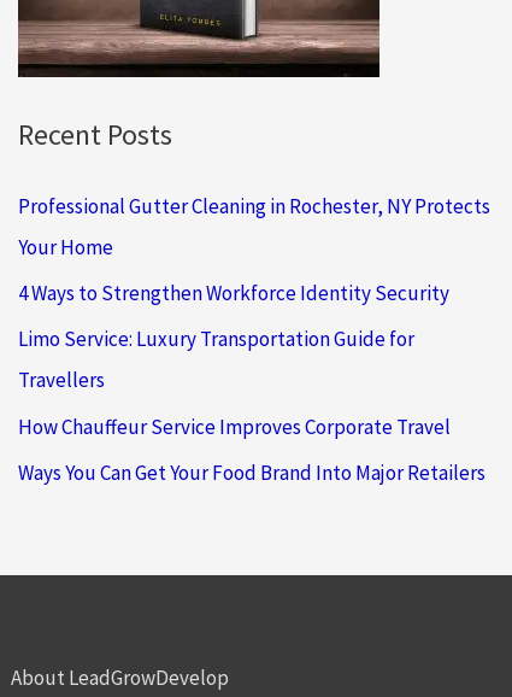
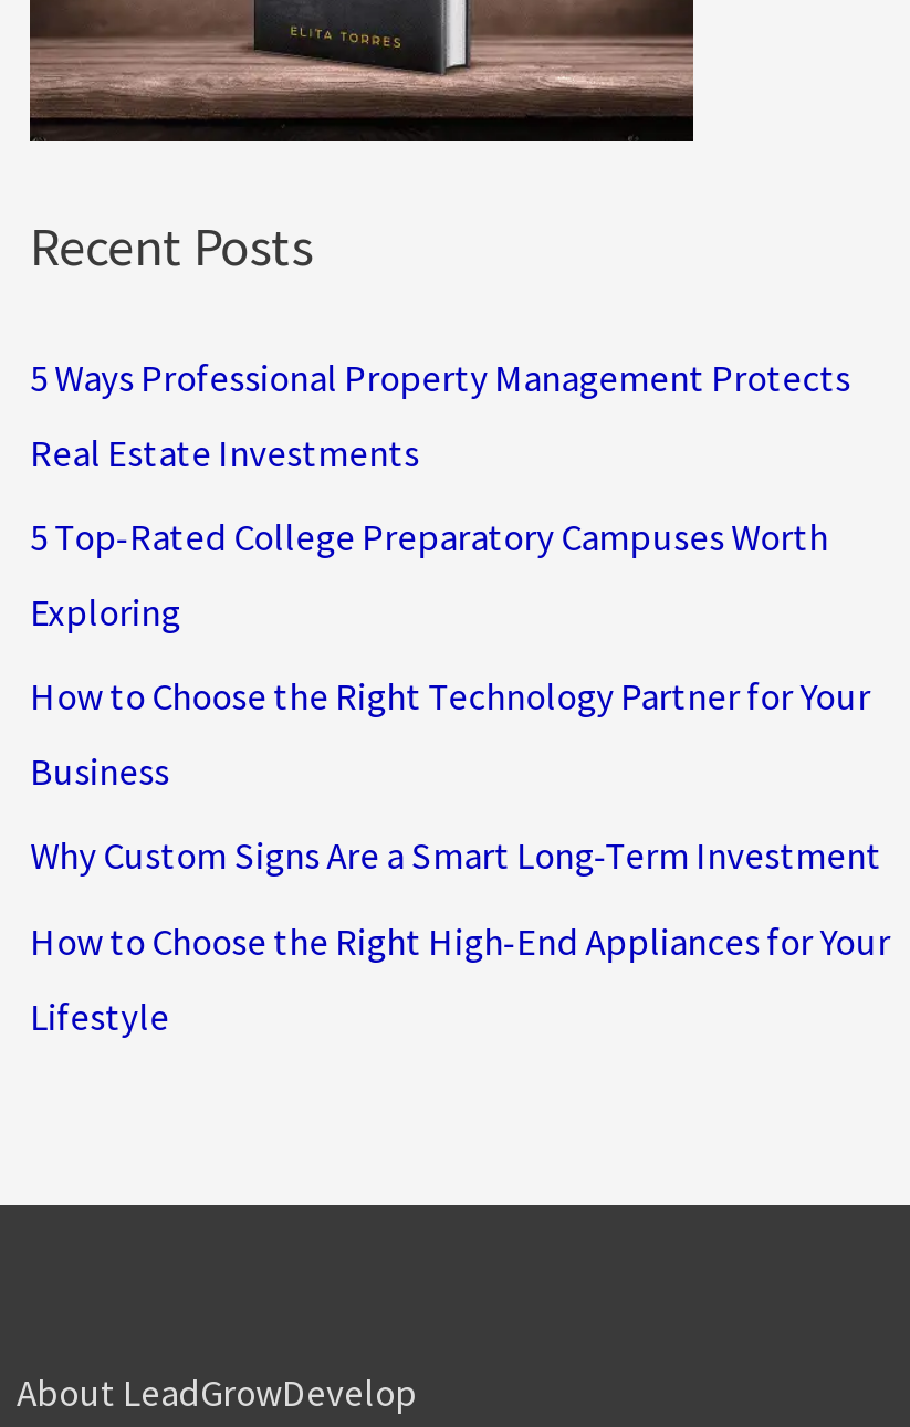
- Professional Gutter Cleaning in Rochester, NY Protects
- Your Home
- 4 Ways to Strengthen Workforce Identity Security
- Limo Service: Luxury Transportation Guide for
- Travellers
- How Chauffeur Service Improves Corporate Travel
- Ways You Can Get Your Food Brand Into Major Retailers
+ 5 Ways Professional Property Management Protects
+ Real Estate Investments
+ 5 Top-Rated College Preparatory Campuses Worth
+ Exploring
+ How to Choose the Right Technology Partner for Your
+ Business
+ Why Custom Signs Are a Smart Long-Term Investment
+ How to Choose the Right High-End Appliances for Your
+ Lifestyle
